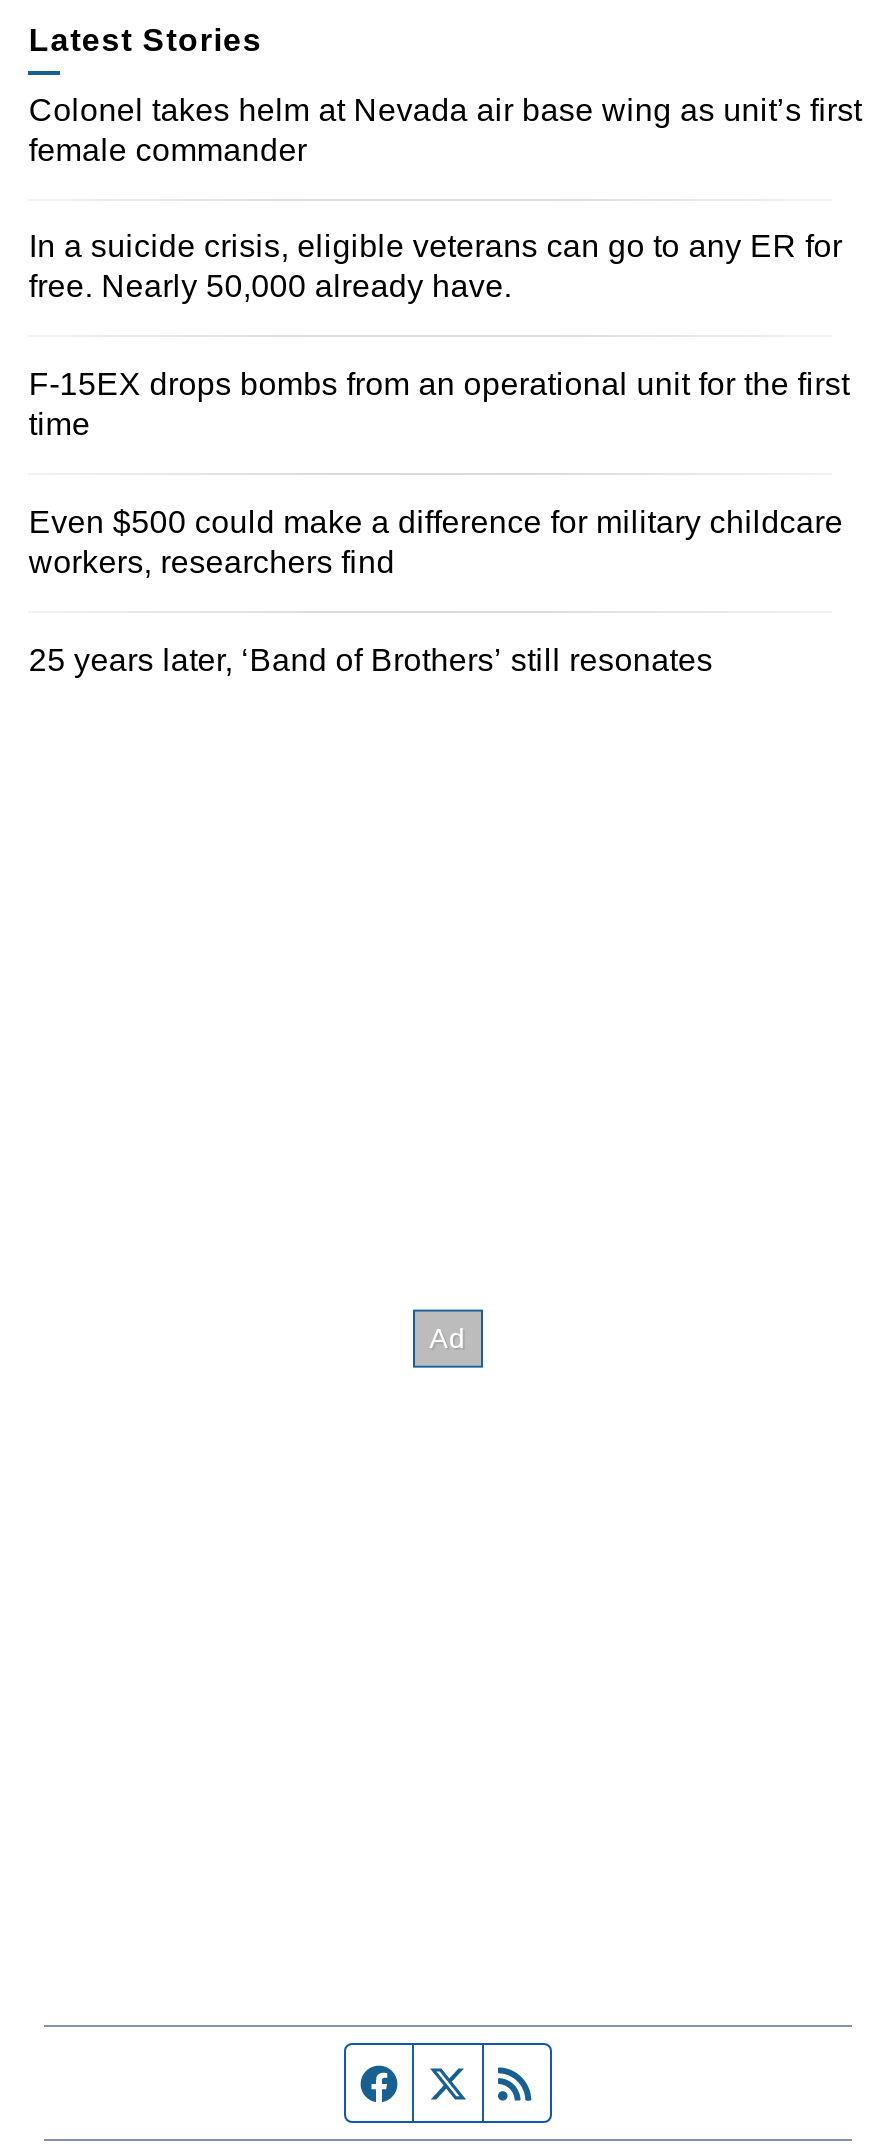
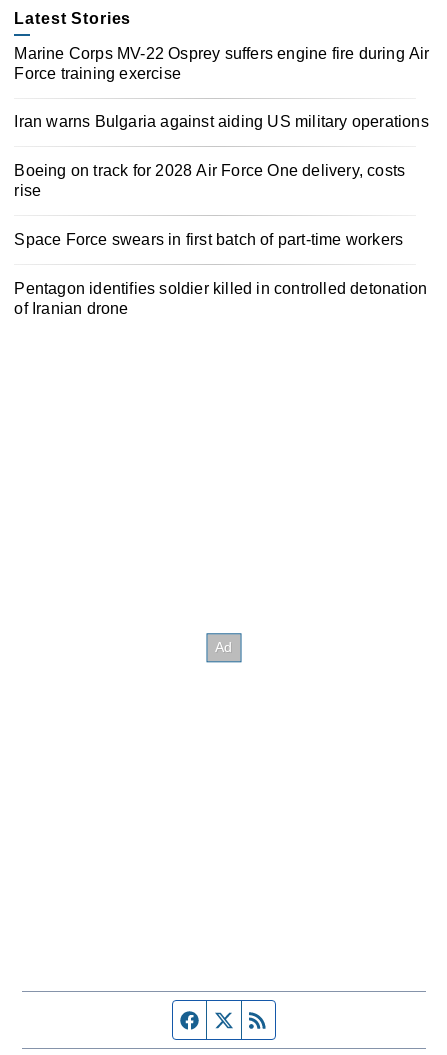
- Colonel takes helm at Nevada air base wing as unit’s first
- female commander
+ Marine Corps MV-22 Osprey suffers engine fire during Air
+ Force training exercise

- In a suicide crisis, eligible veterans can go to any ER for
- free. Nearly 50,000 already have.
+ Iran warns Bulgaria against aiding US military operations

- F-15EX drops bombs from an operational unit for the first
- time
+ Boeing on track for 2028 Air Force One delivery, costs
+ rise

- Even $500 could make a difference for military childcare
- workers, researchers find
+ Space Force swears in first batch of part-time workers

- 25 years later, ‘Band of Brothers’ still resonates
+ Pentagon identifies soldier killed in controlled detonation
+ of Iranian drone
